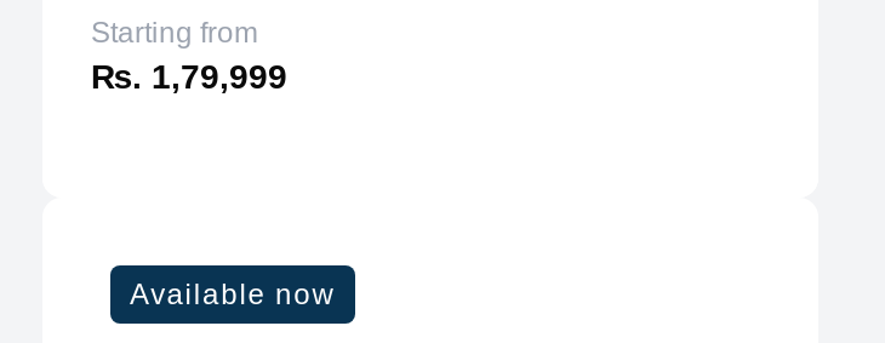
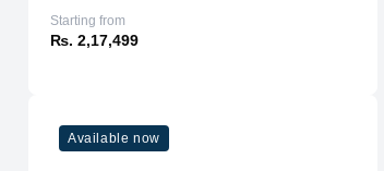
- ₨. 1,79,999
+ ₨. 2,17,499
